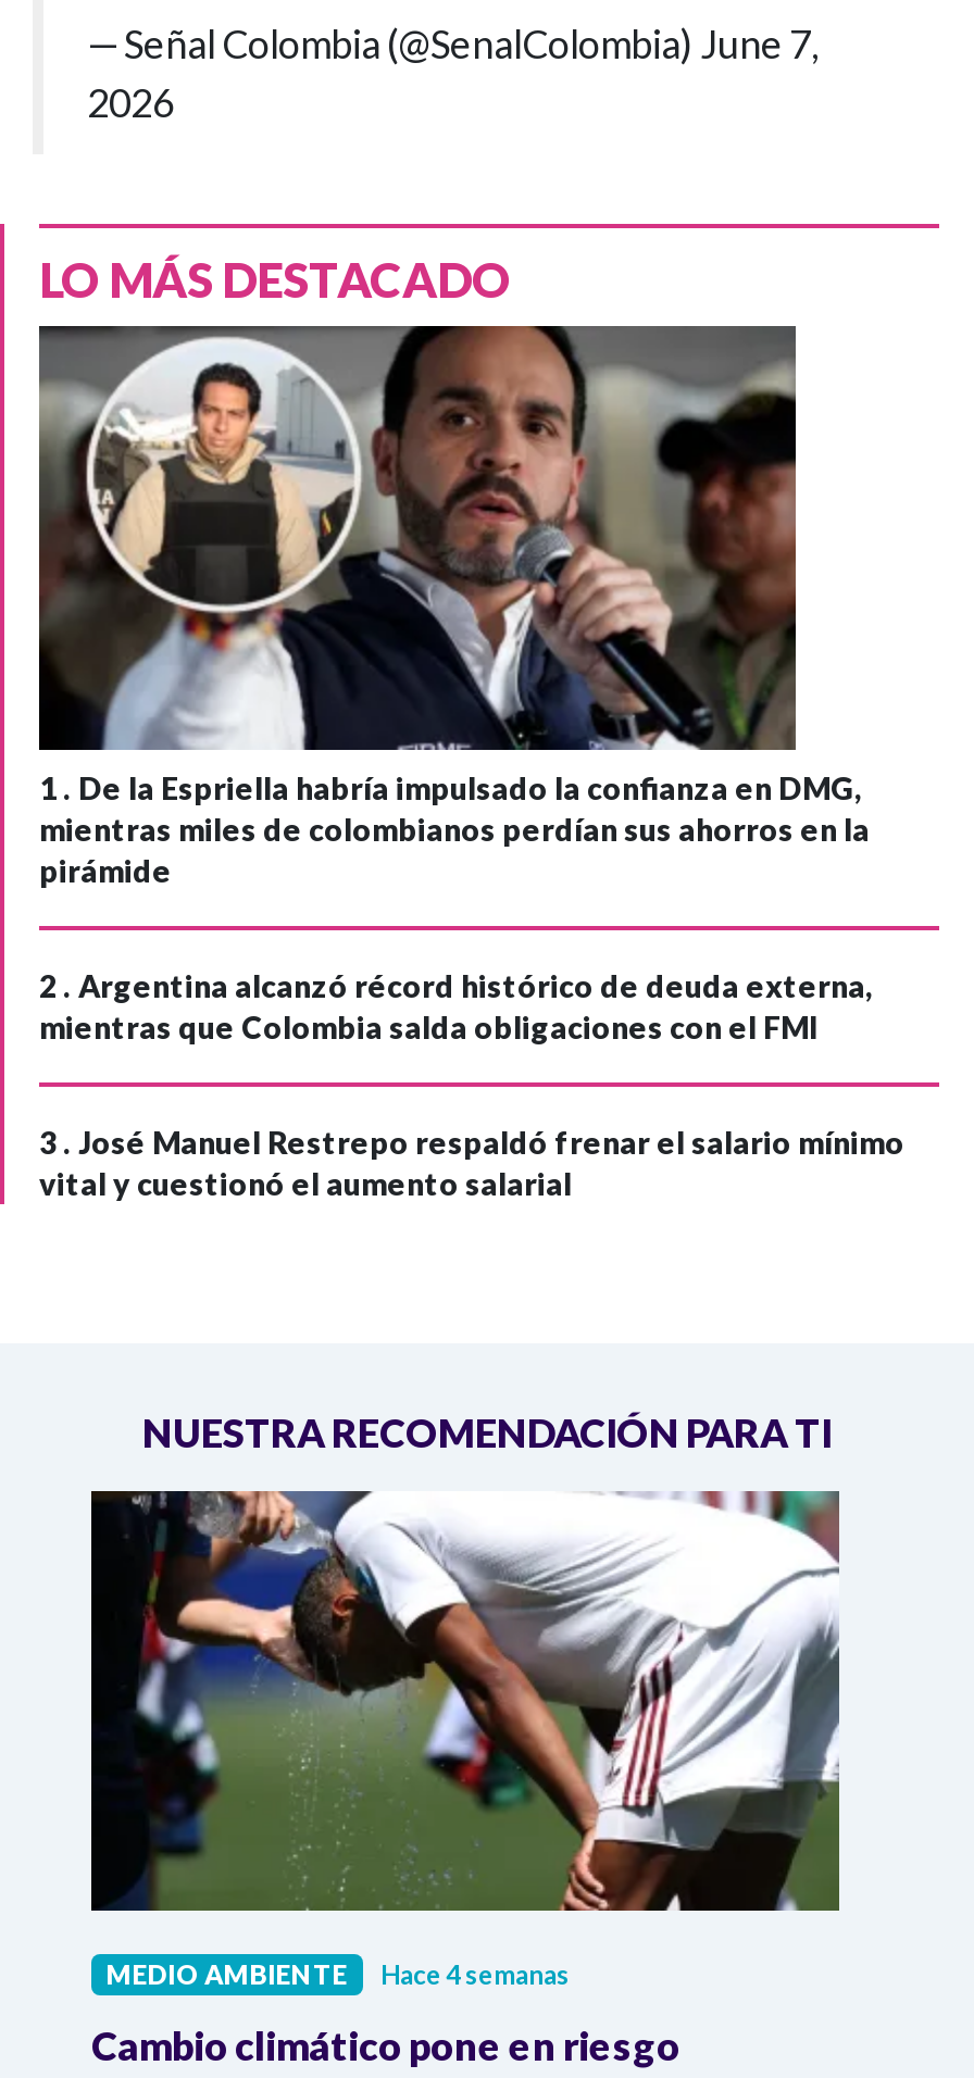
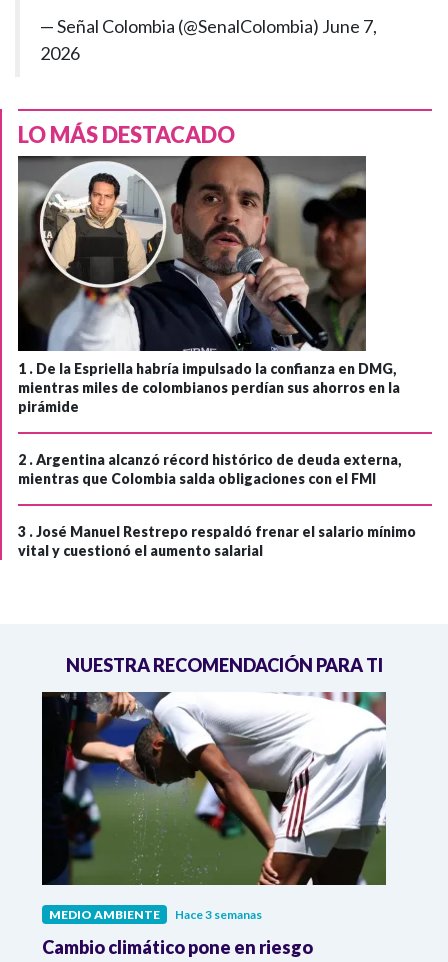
- MEDIO AMBIENTE Hace 4 semanas
+ MEDIO AMBIENTE Hace 3 semanas
